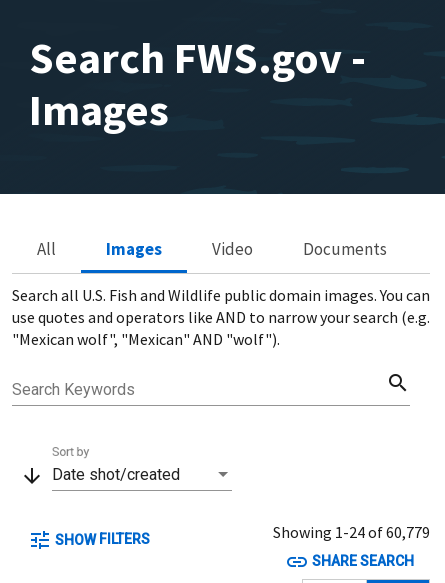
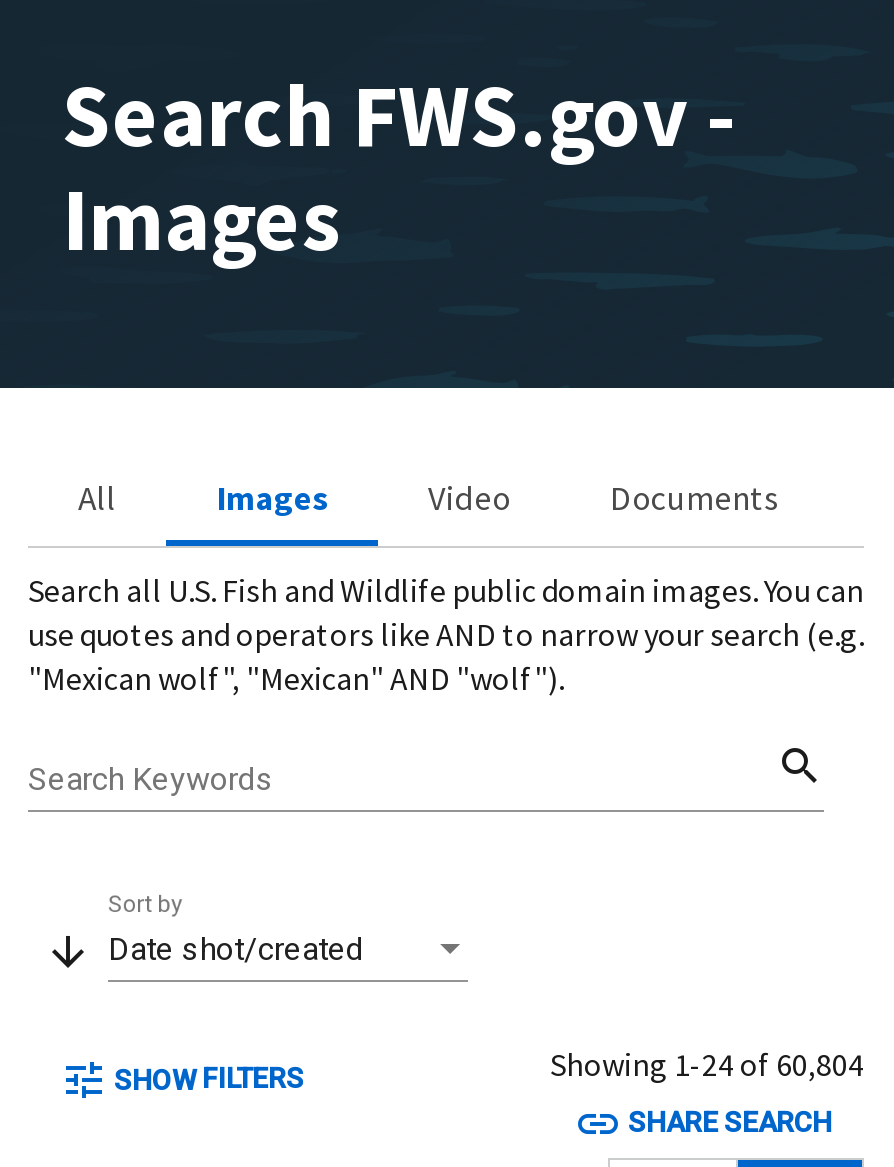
- Showing 1-24 of 60,779
+ Showing 1-24 of 60,804
